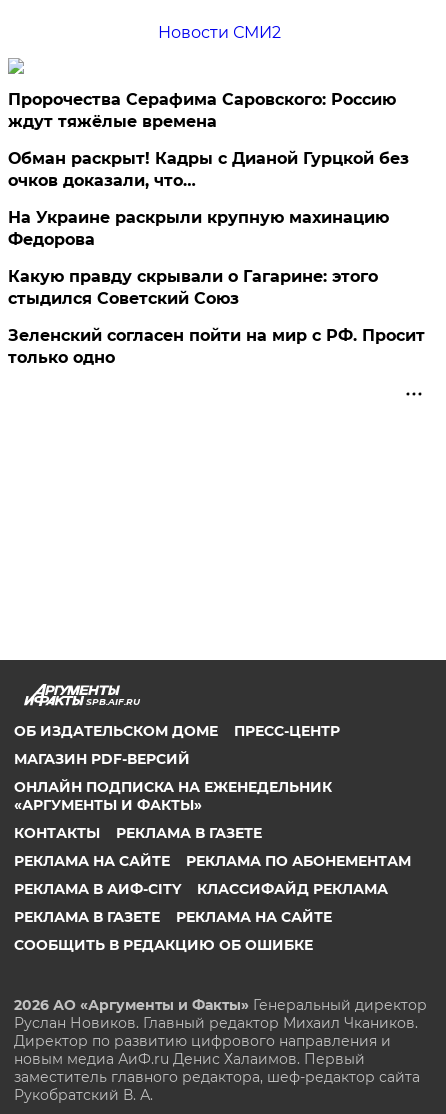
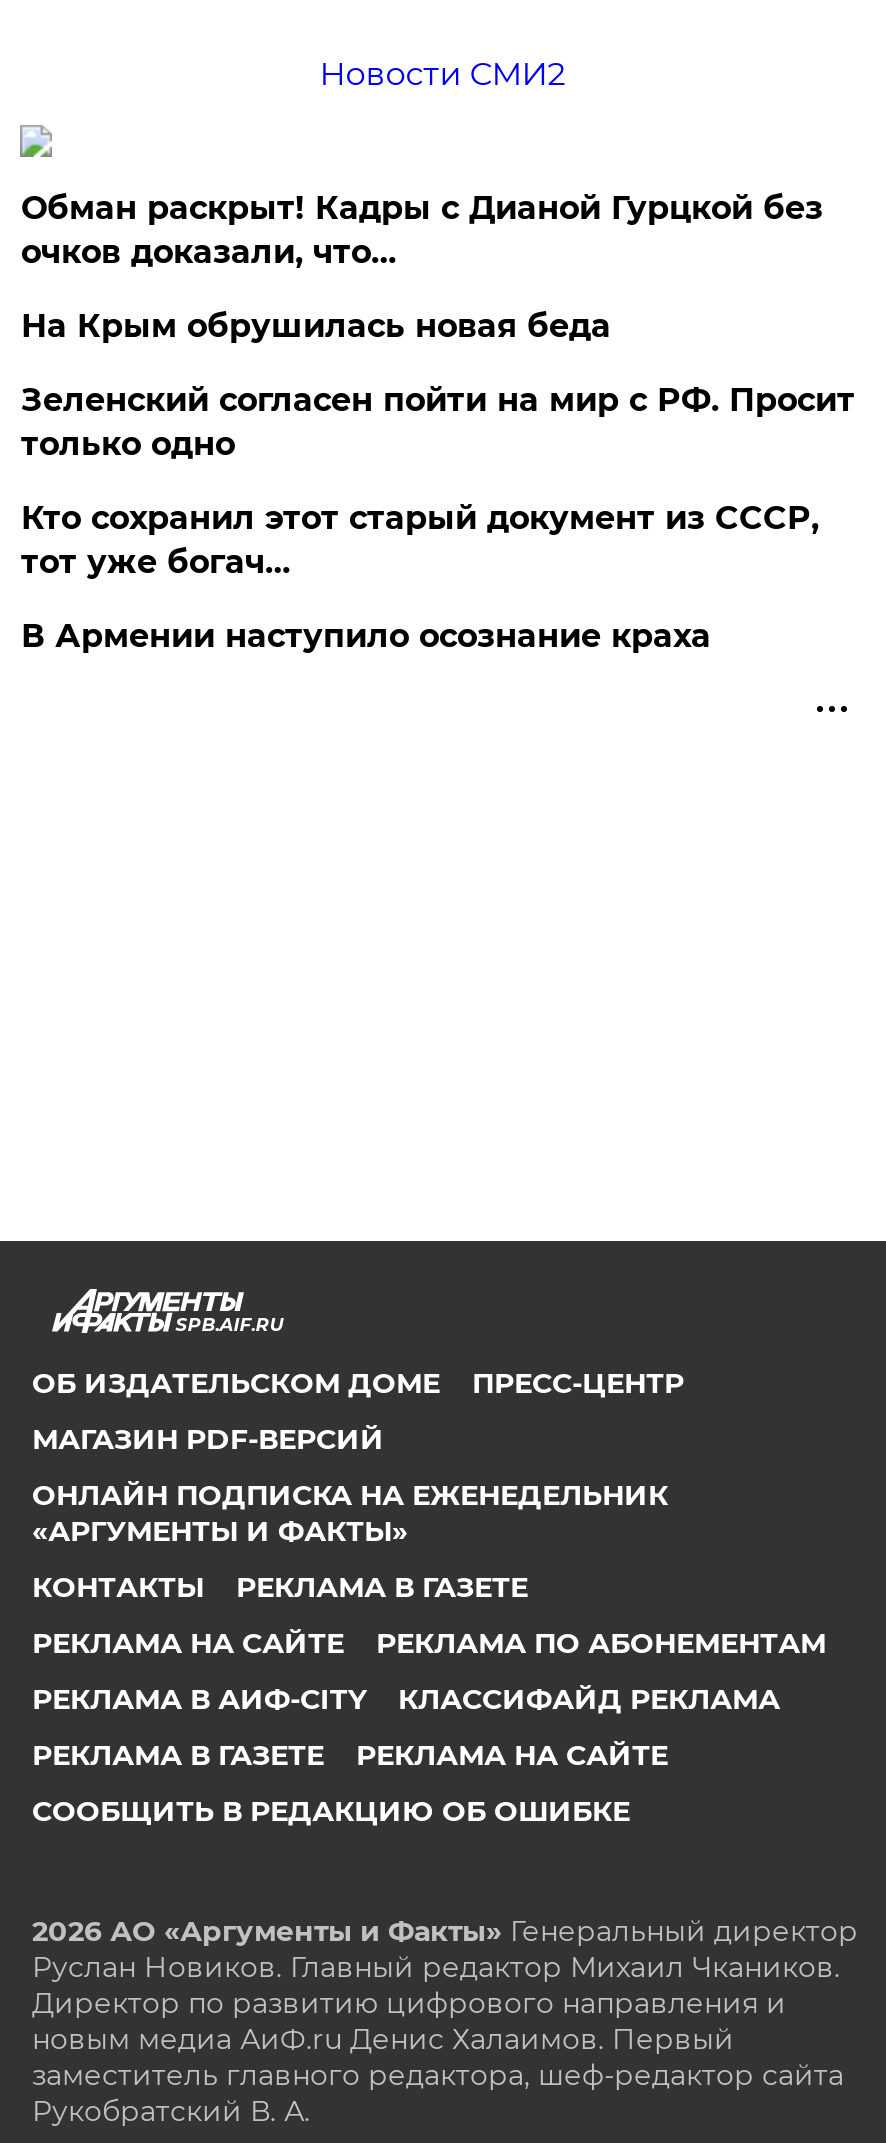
- Пророчества Серафима Саровского: Россию
- ждут тяжёлые времена

- На Украине раскрыли крупную махинацию
- Федорова
- Какую правду скрывали о Гагарине: этого
- стыдился Советский Союз
+ На Крым обрушилась новая беда

moved up: Зеленский согласен пойти на мир с РФ. Просит | только одно

+ Кто сохранил этот старый документ из СССР,
+ тот уже богач…
+ В Армении наступило осознание краха
